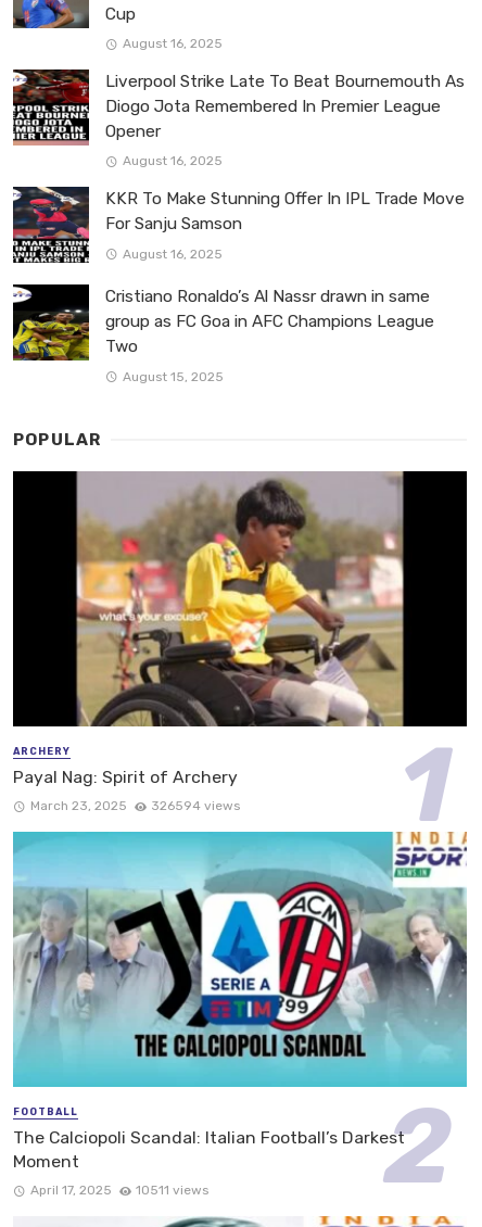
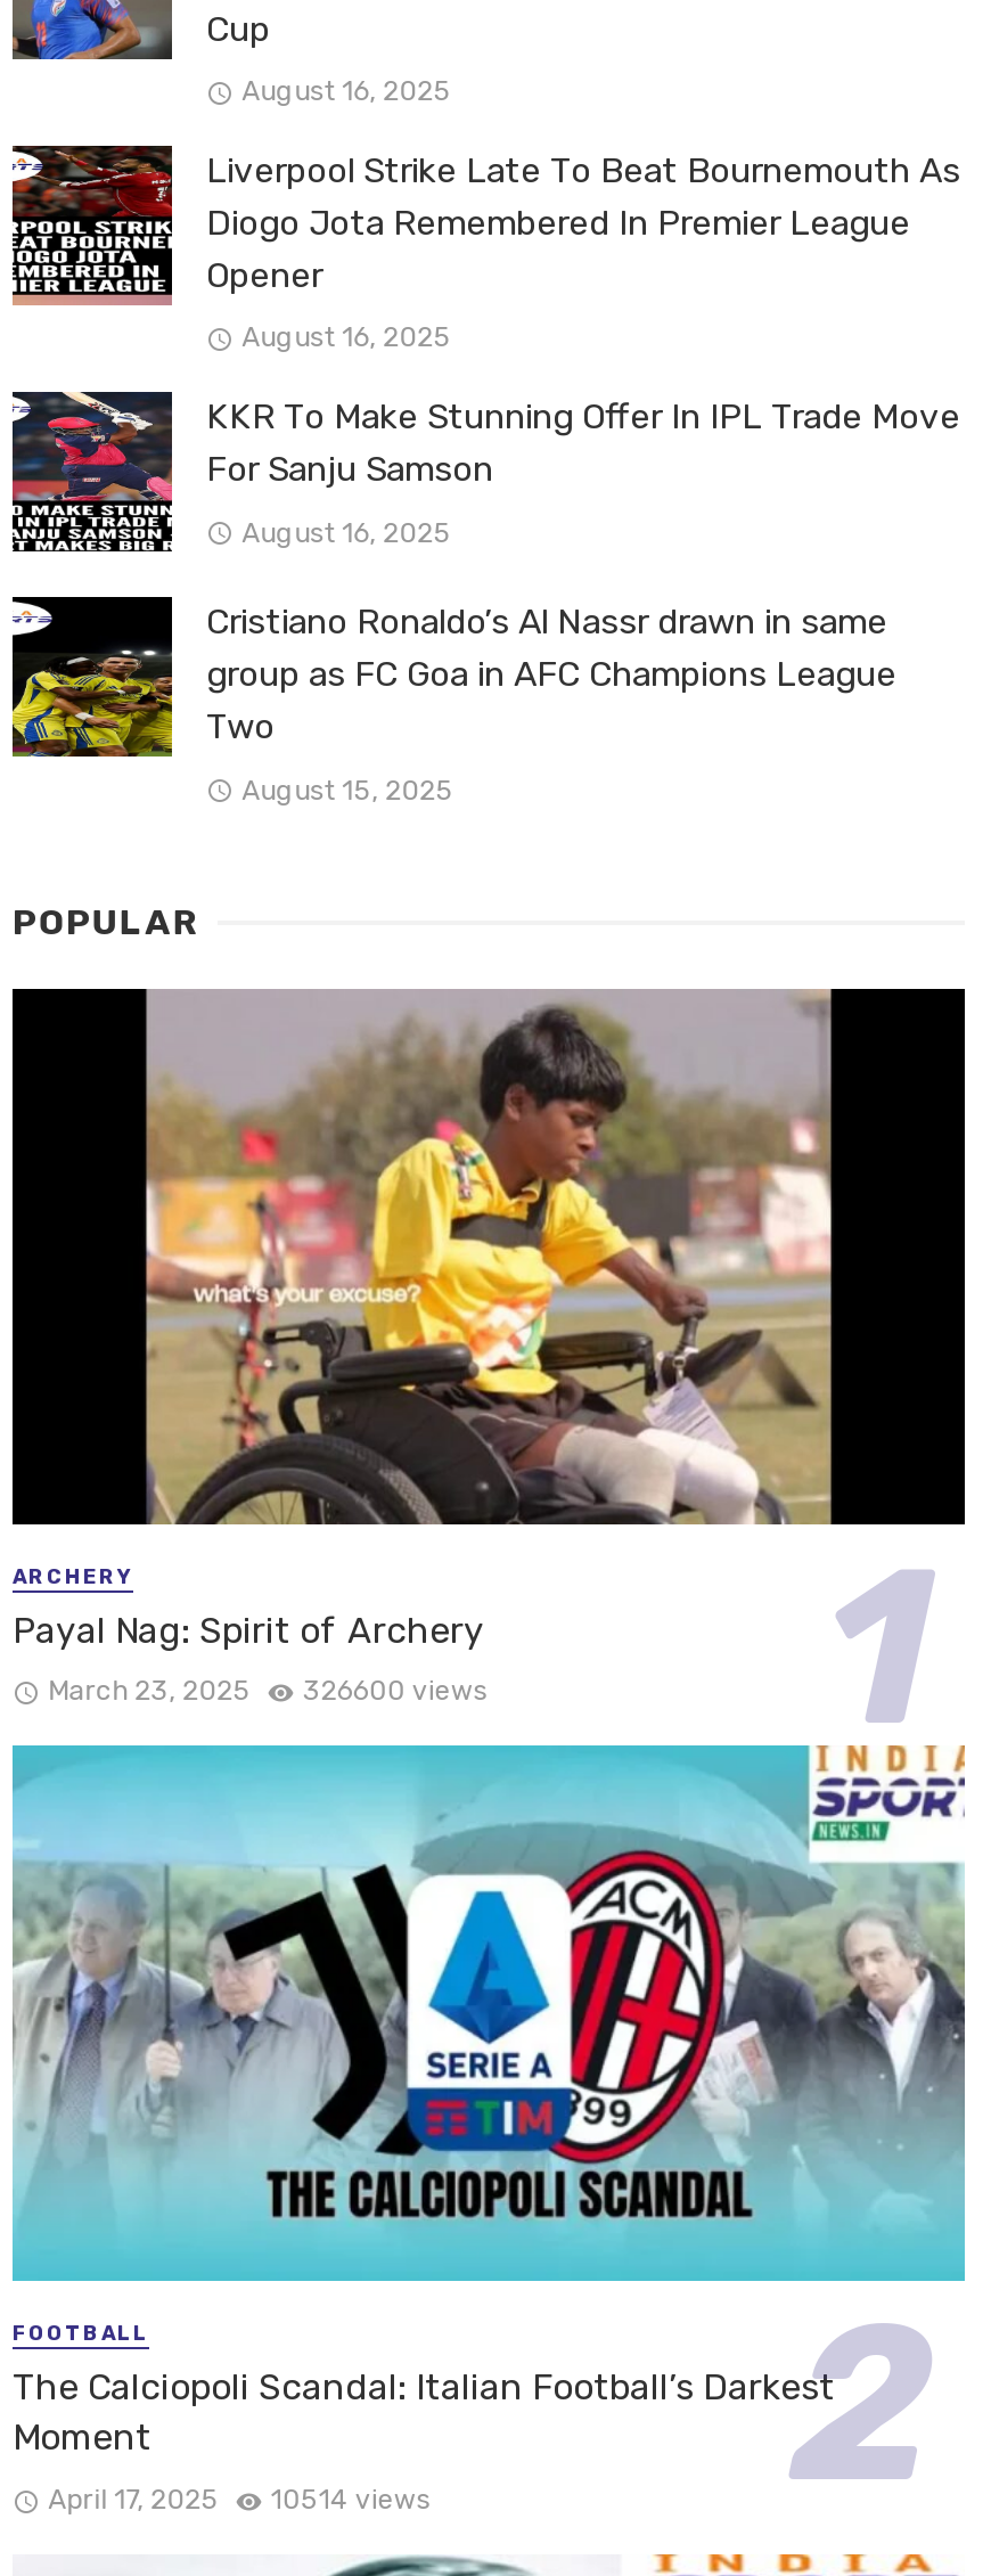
- March 23, 2025 326594 views
+ March 23, 2025 326600 views

- April 17, 2025 10511 views
+ April 17, 2025 10514 views
